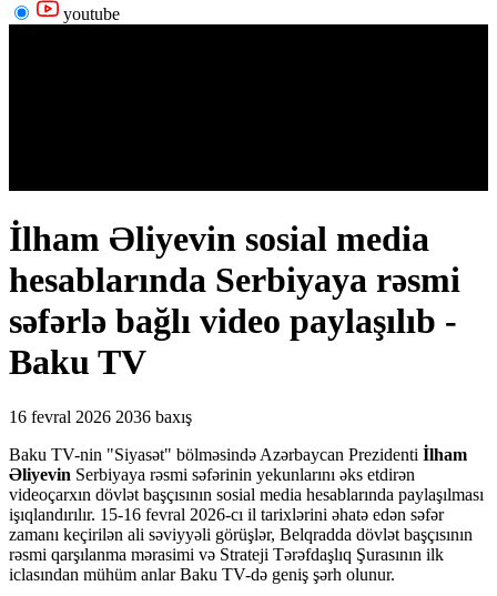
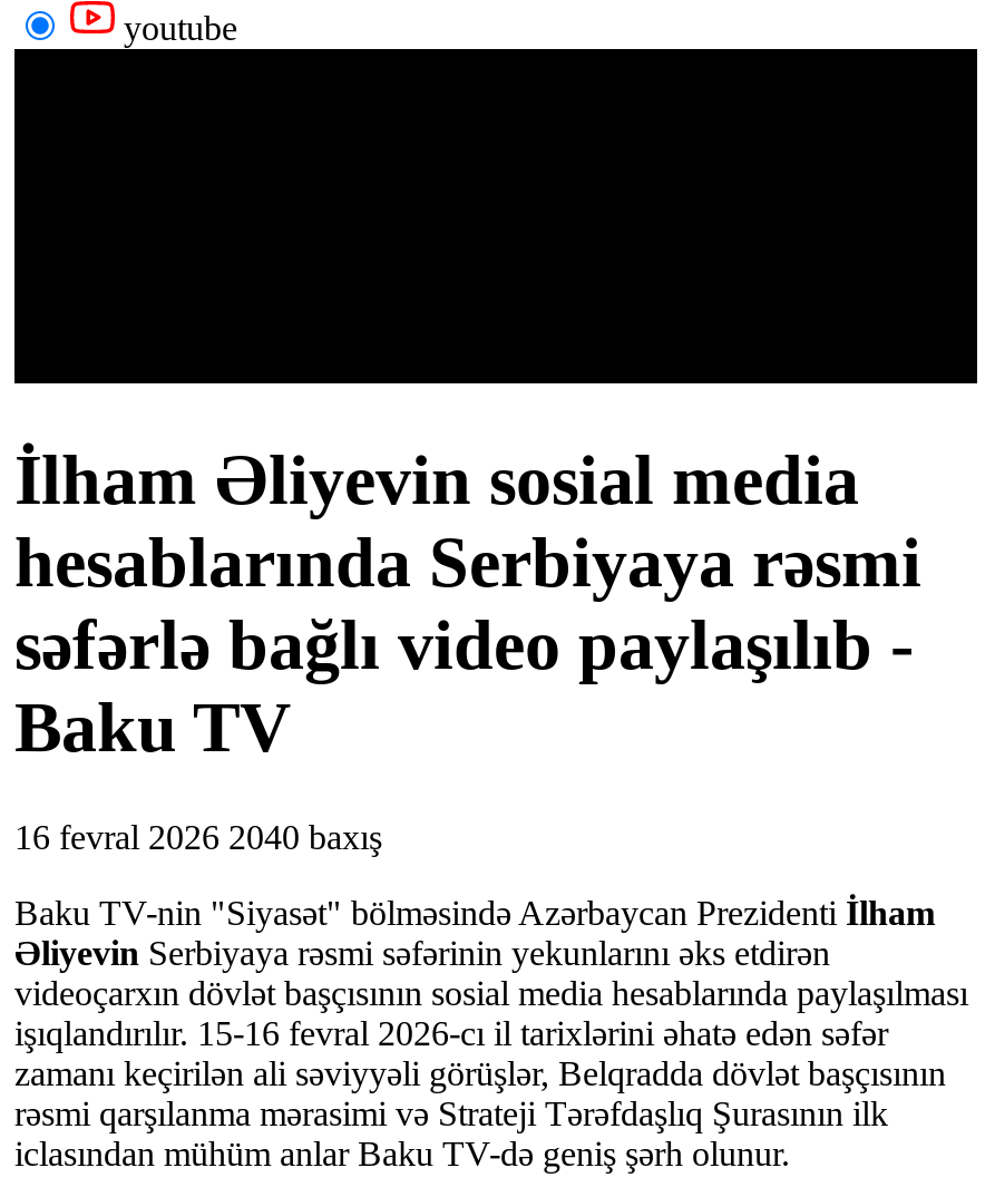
- 16 fevral 2026 2036 baxış
+ 16 fevral 2026 2040 baxış
